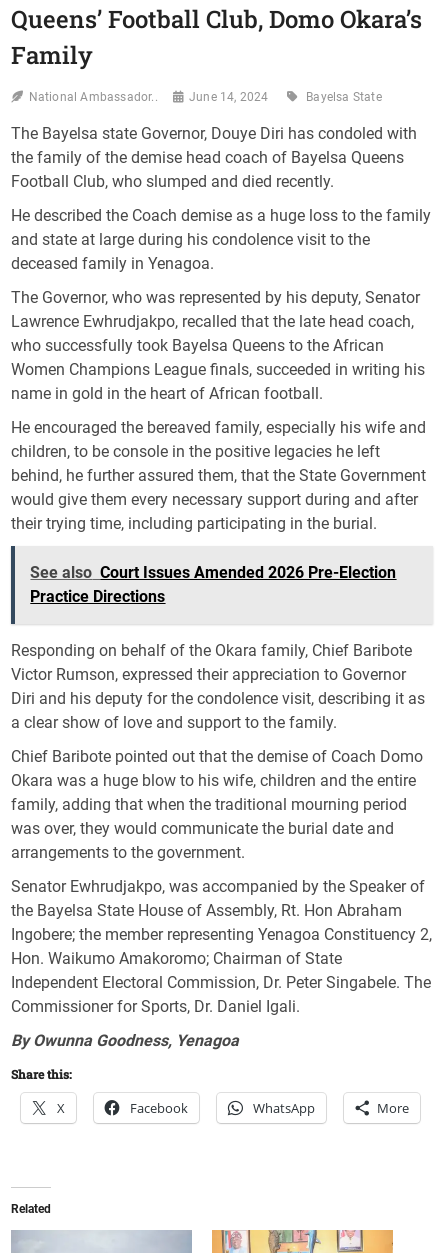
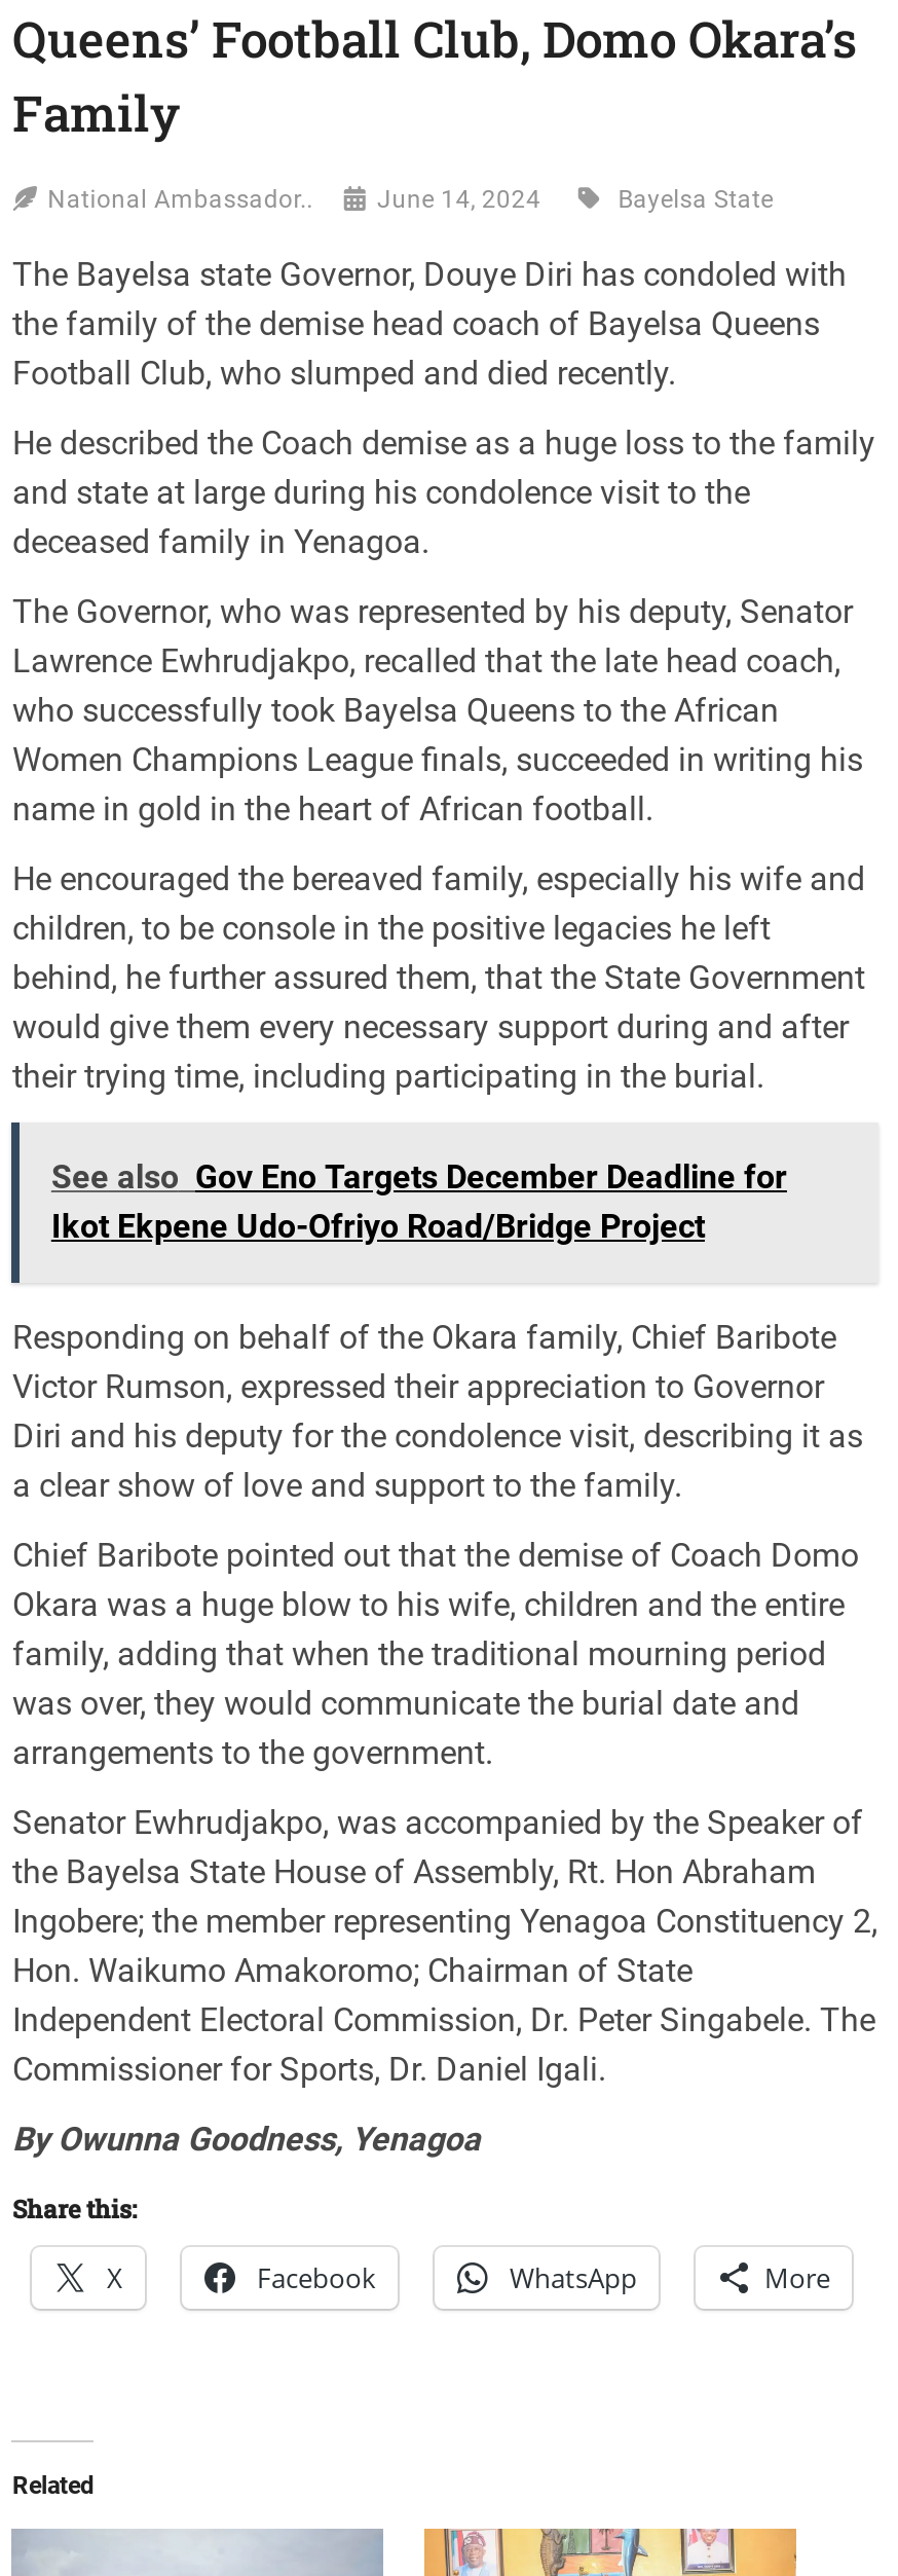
- See also Court Issues Amended 2026 Pre-Election
- Practice Directions
+ See also Gov Eno Targets December Deadline for
+ Ikot Ekpene Udo-Ofriyo Road/Bridge Project
